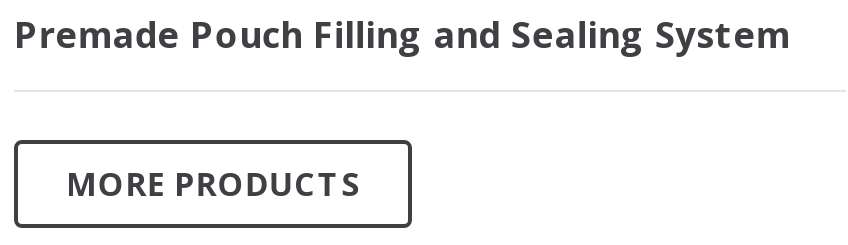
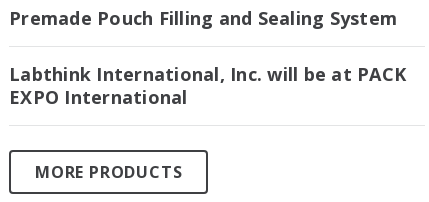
+ Labthink International, Inc. will be at PACK
+ EXPO International
